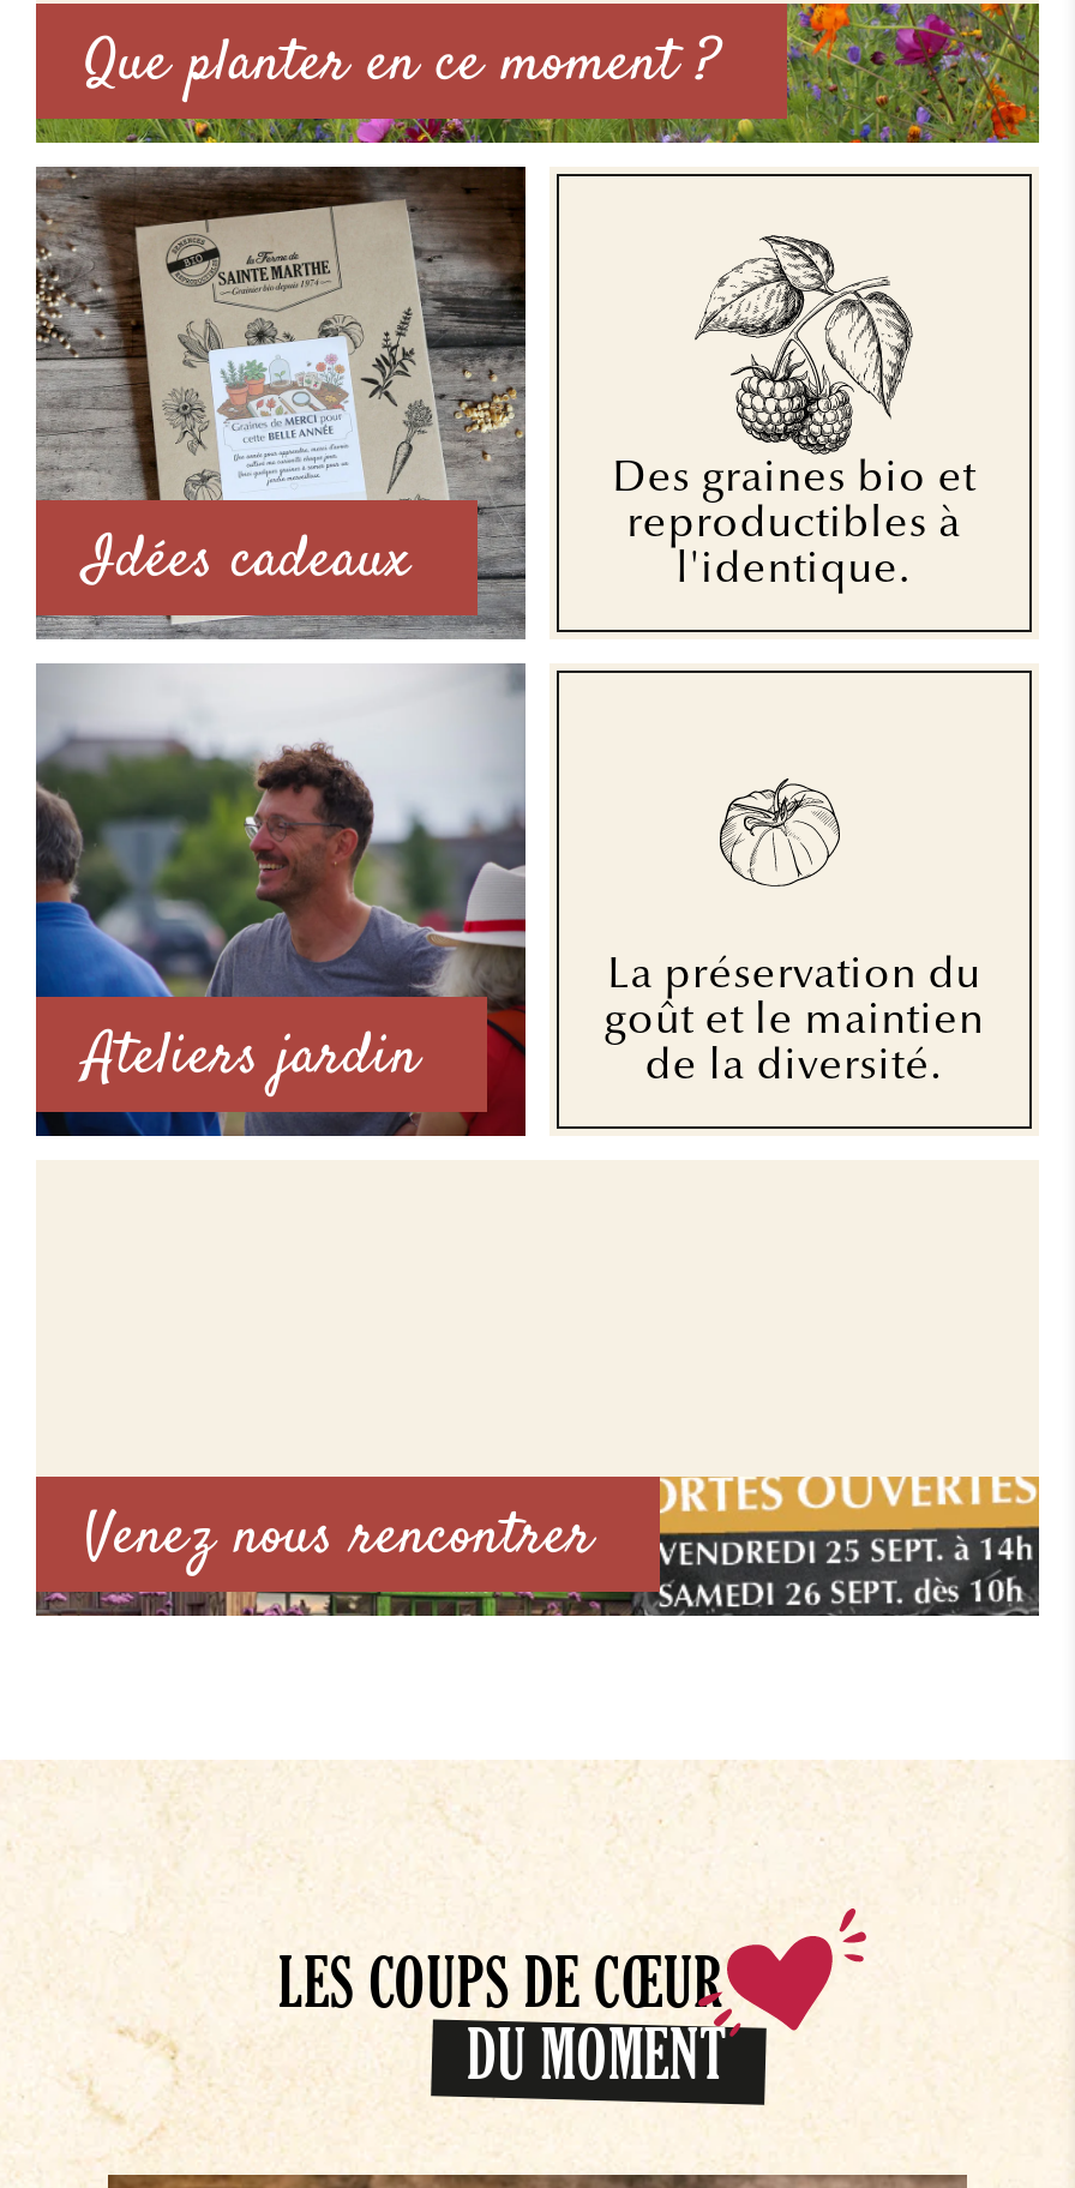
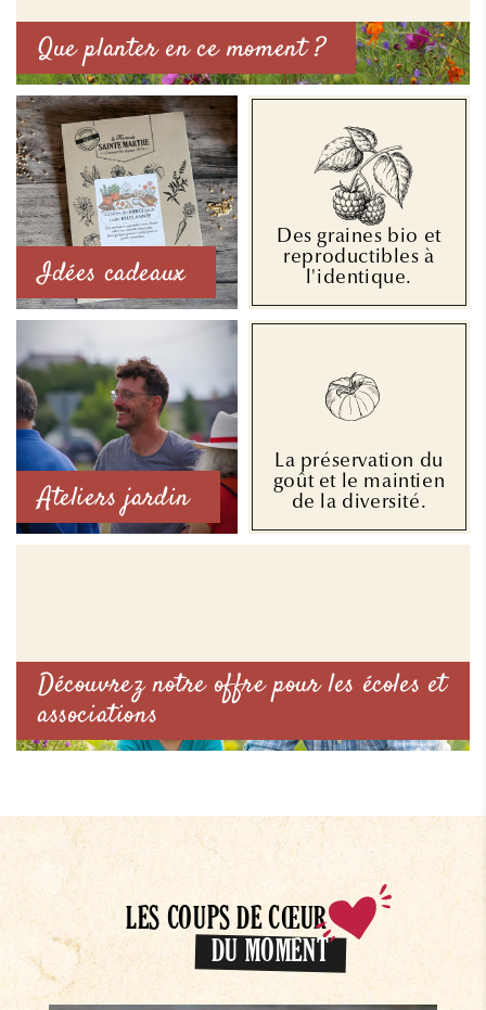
- Venez nous rencontrer
+ Découvrez notre offre pour les écoles et
+ associations
